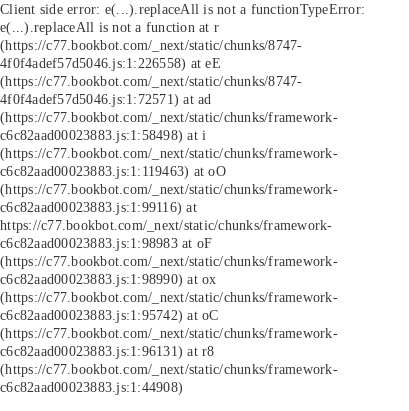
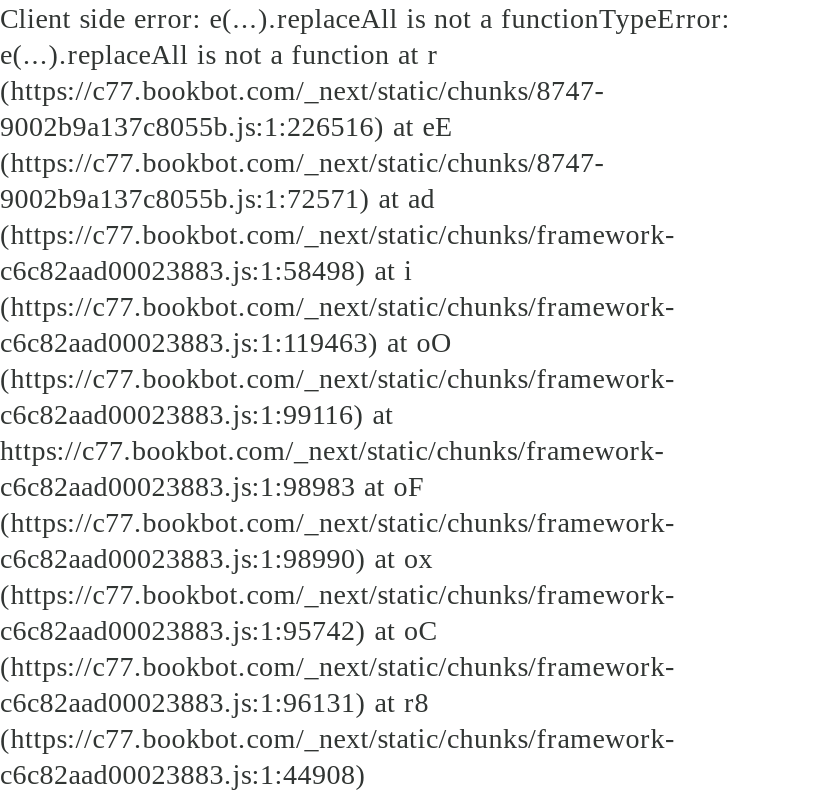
- 4f0f4adef57d5046.js:1:226558) at eE
+ 9002b9a137c8055b.js:1:226516) at eE

- 4f0f4adef57d5046.js:1:72571) at ad
+ 9002b9a137c8055b.js:1:72571) at ad
